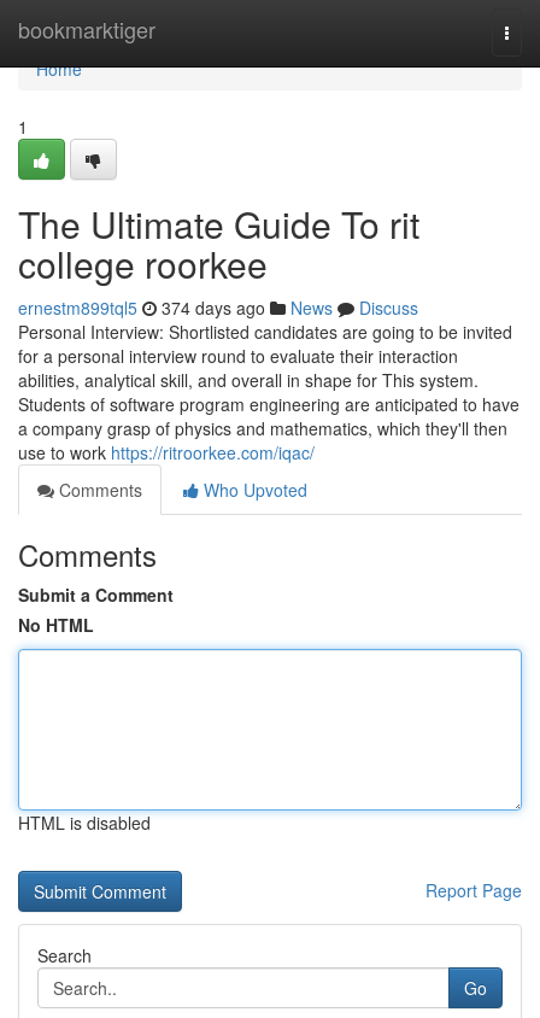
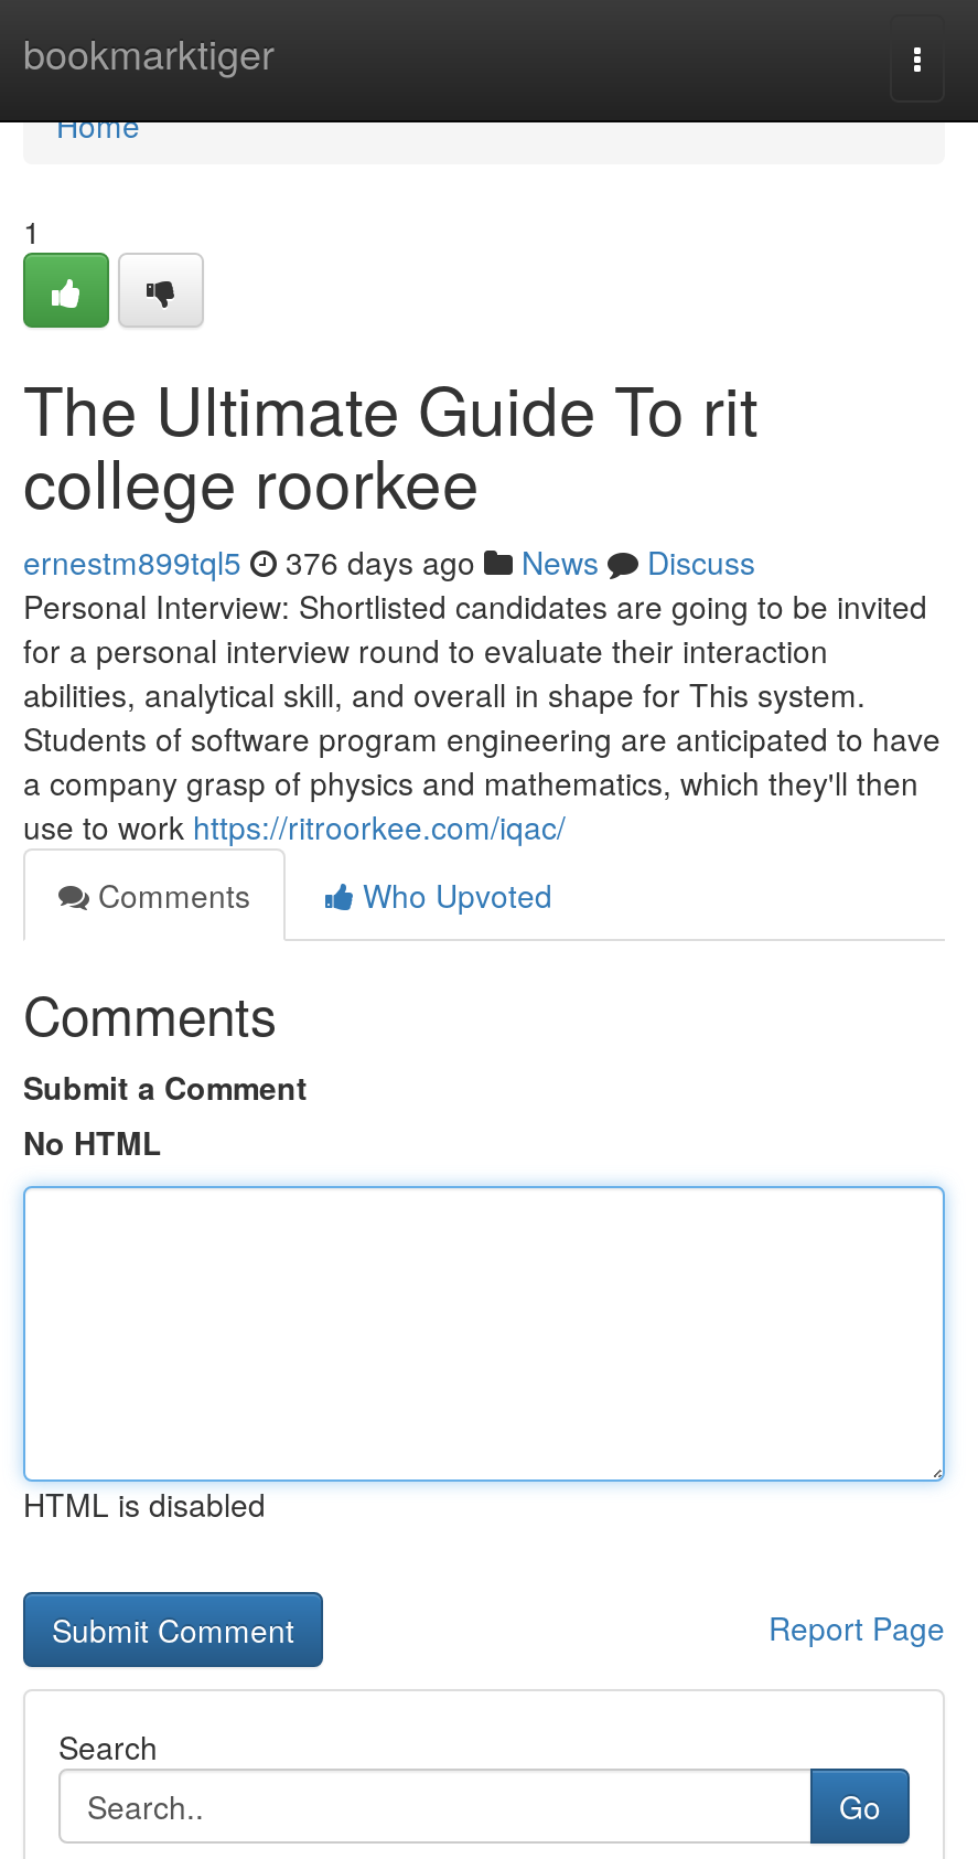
- ernestm899tql5 374 days ago News Discuss
+ ernestm899tql5 376 days ago News Discuss
